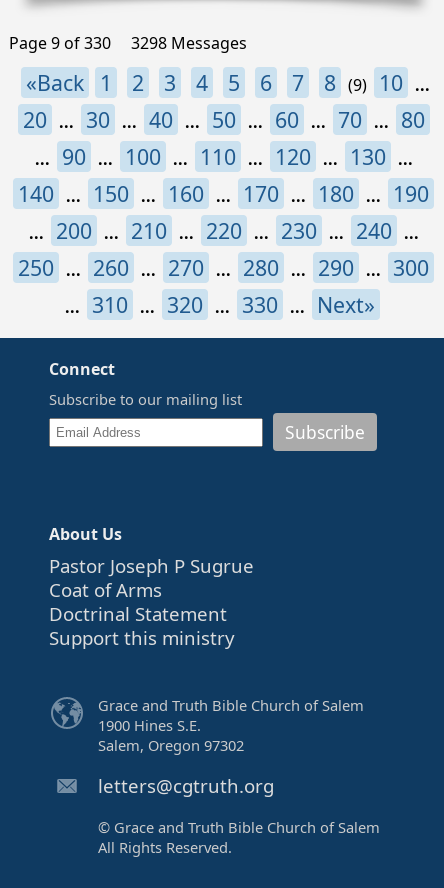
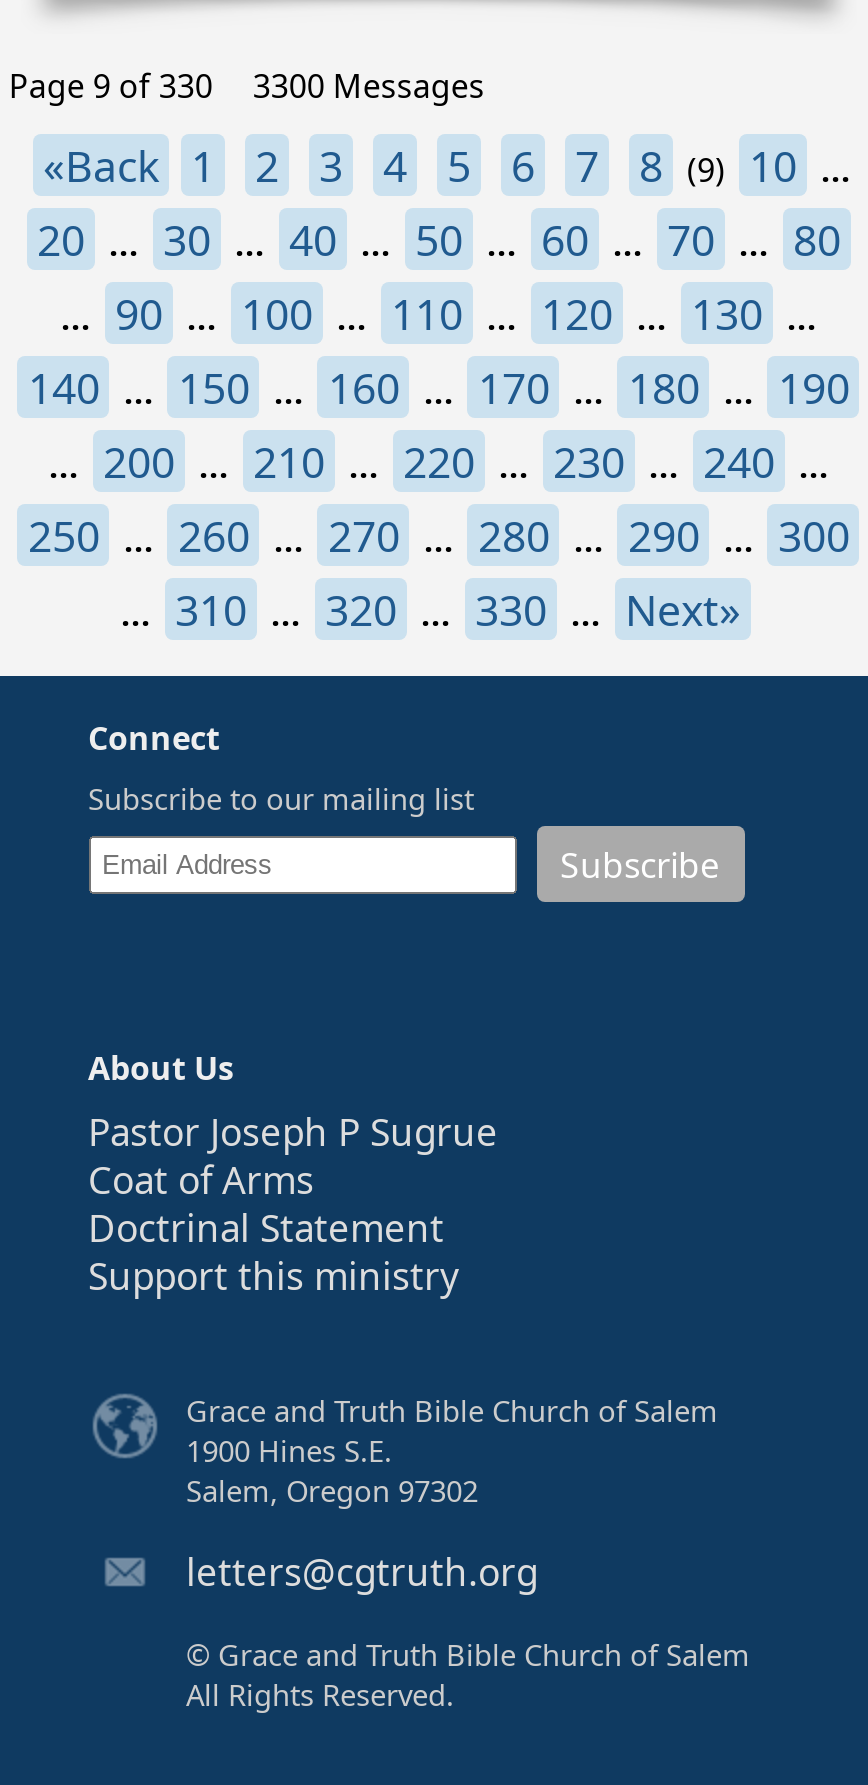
- Page 9 of 330 3298 Messages
+ Page 9 of 330 3300 Messages
